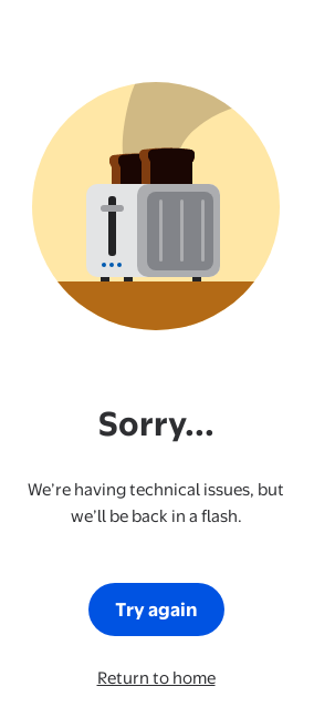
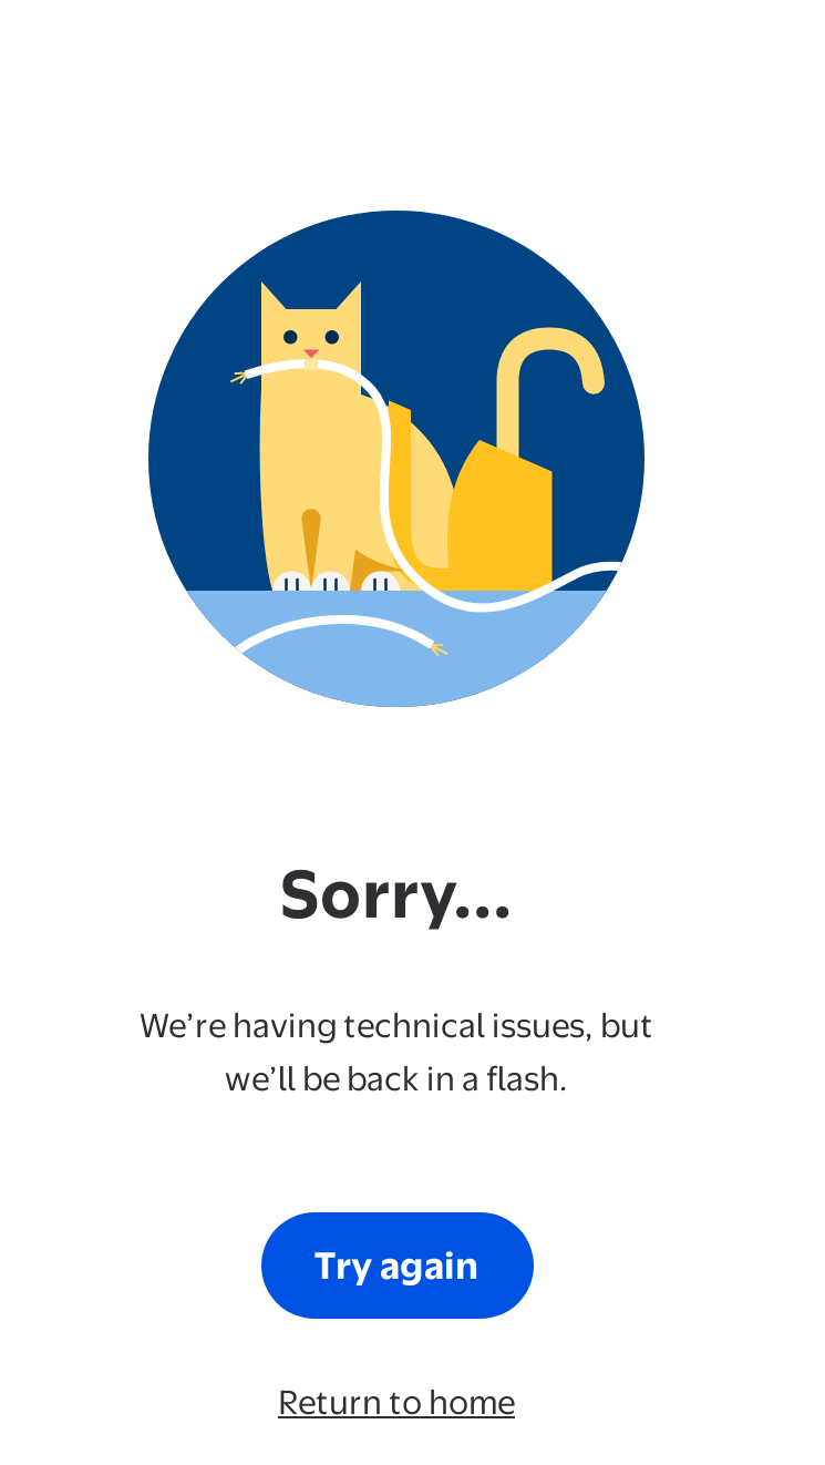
- [image]
+ [image]
